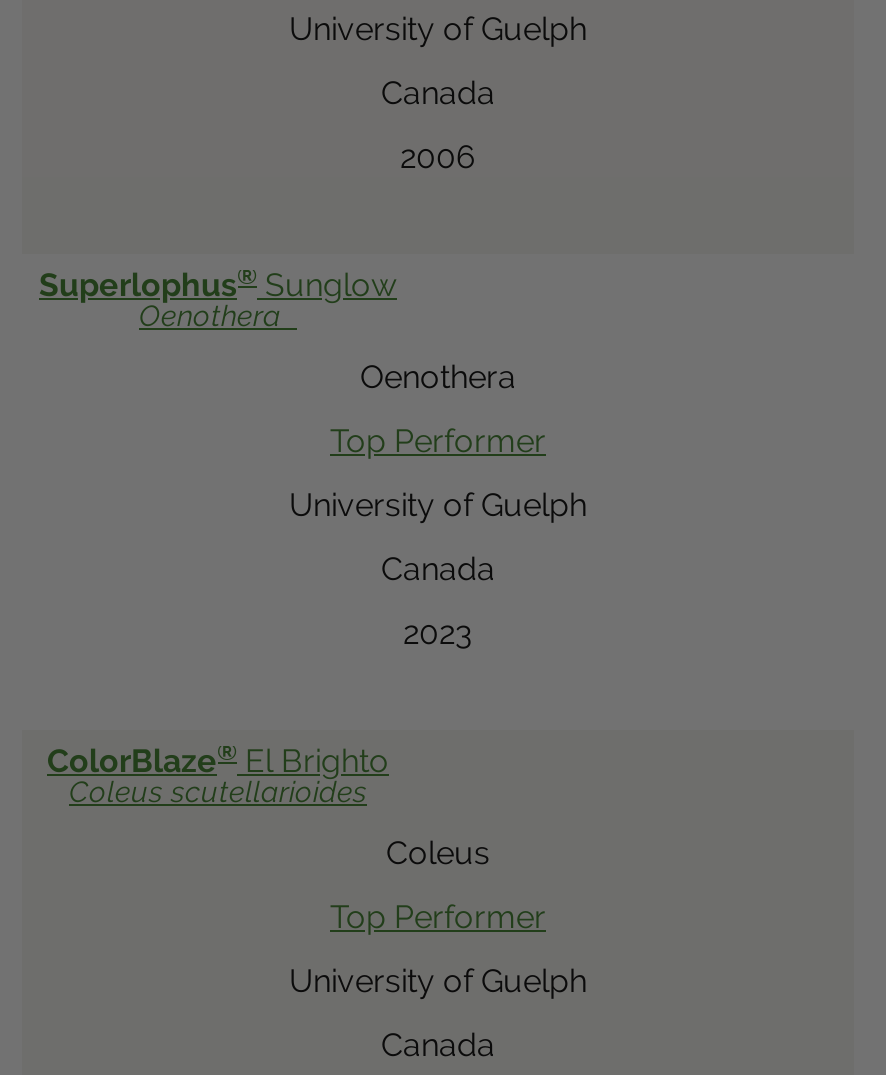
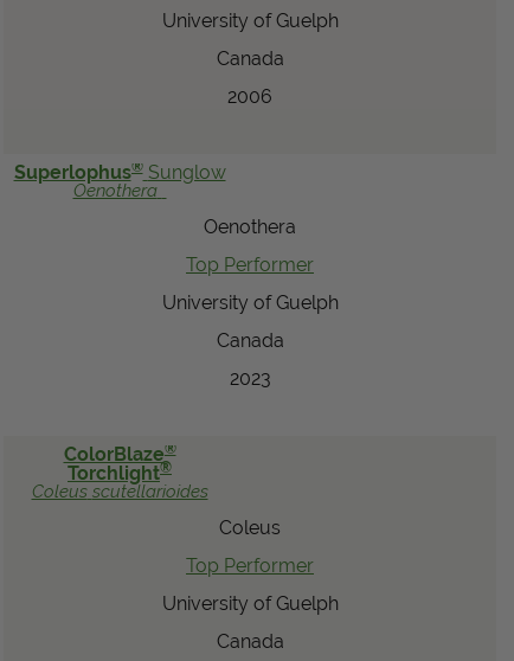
- ColorBlaze® El Brighto
+ ColorBlaze®
+ Torchlight®
